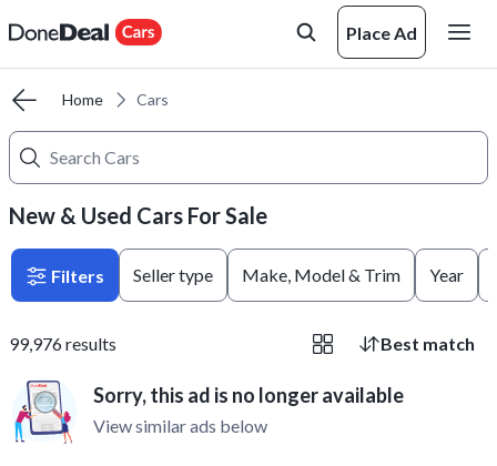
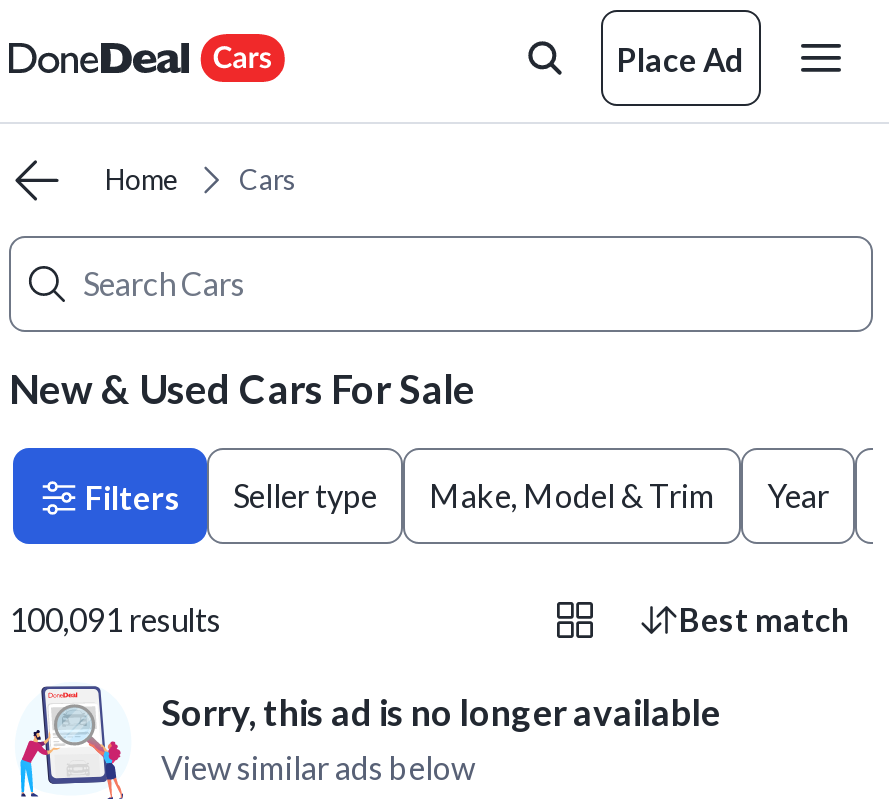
- 99,976 results
+ 100,091 results
